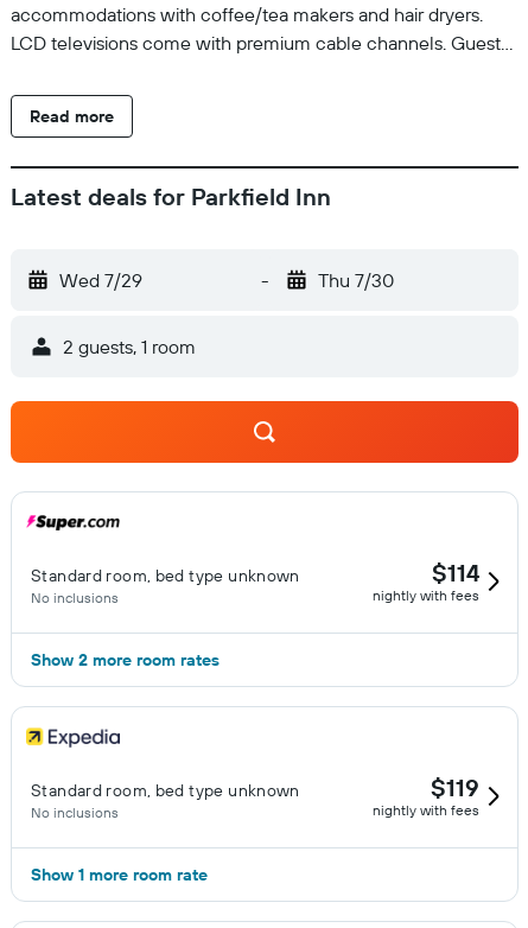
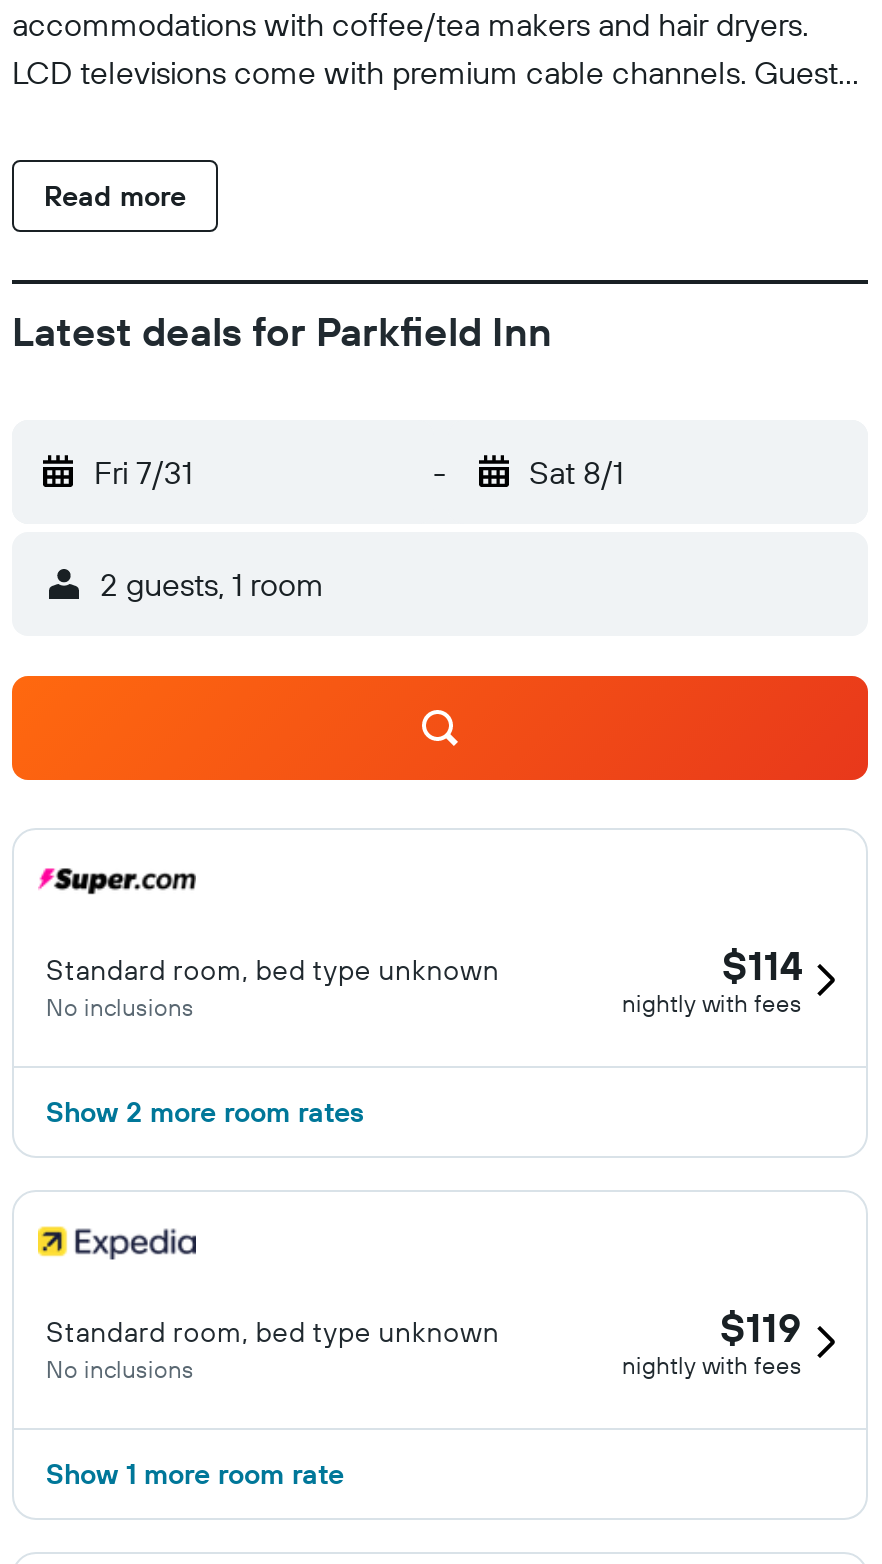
- Wed 7/29
+ Fri 7/31

- Thu 7/30
+ Sat 8/1
